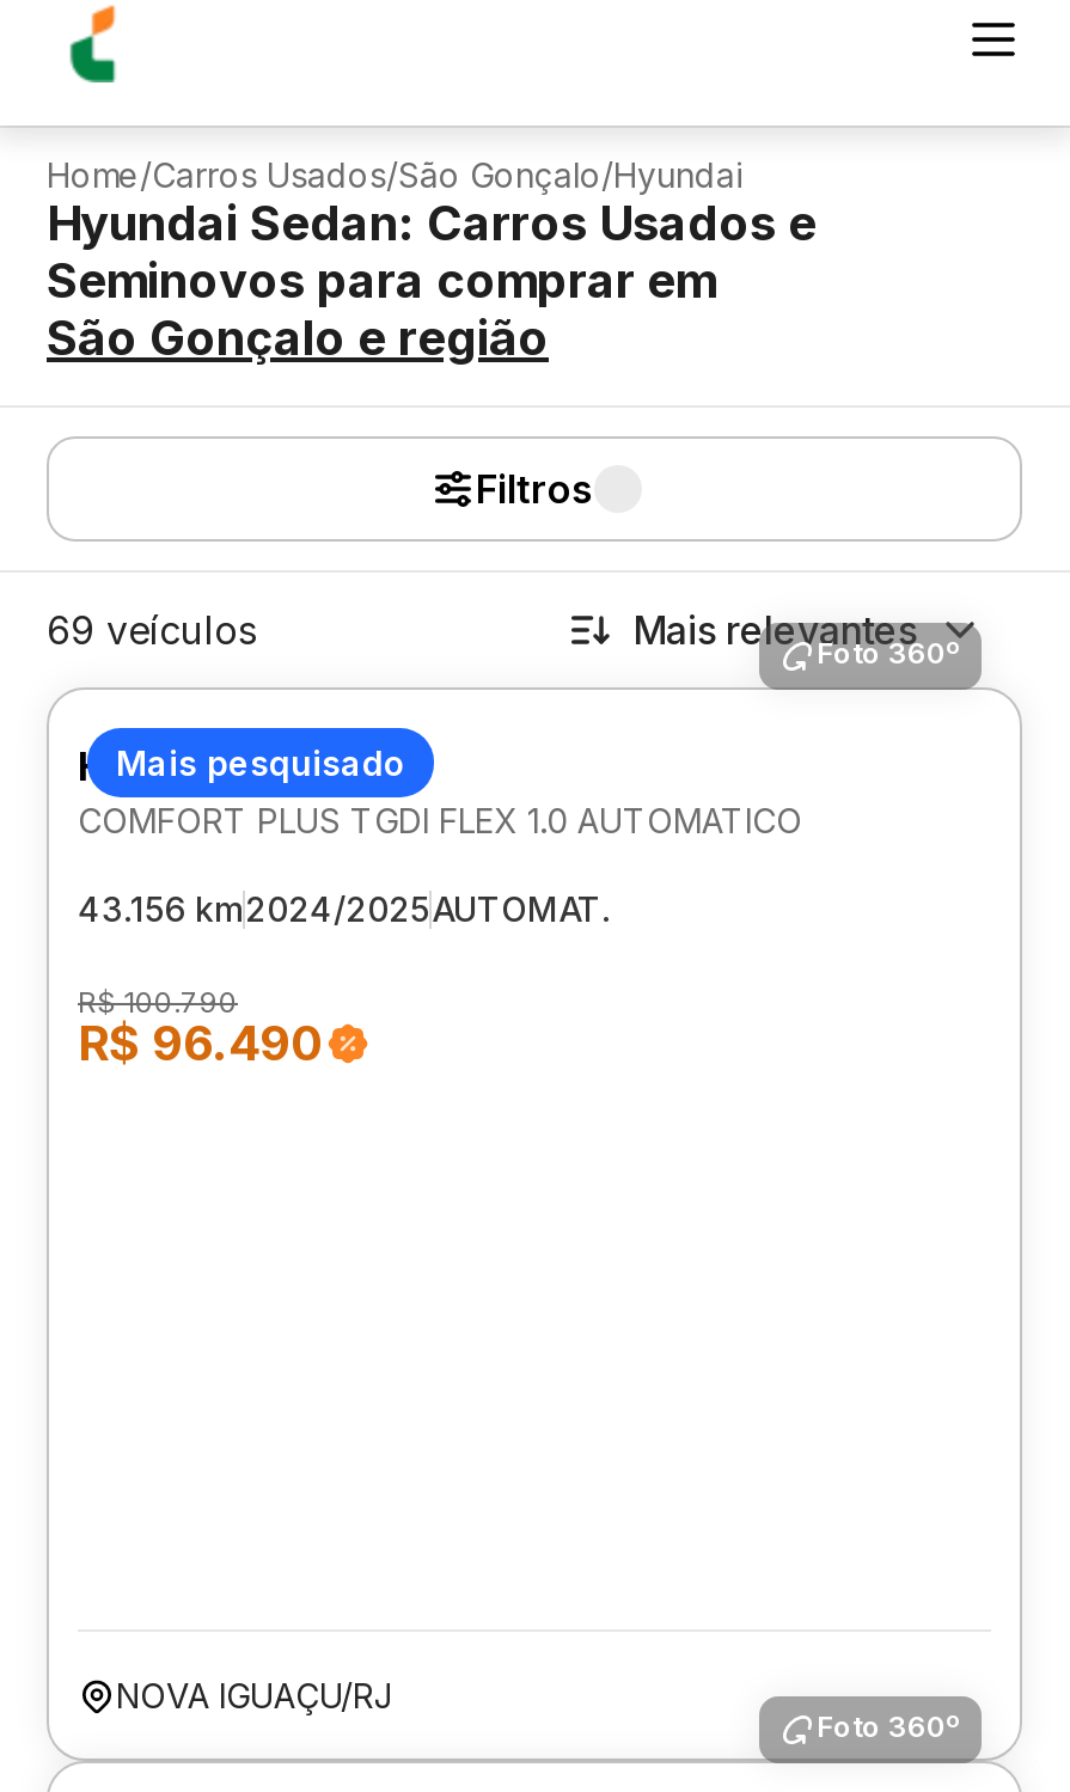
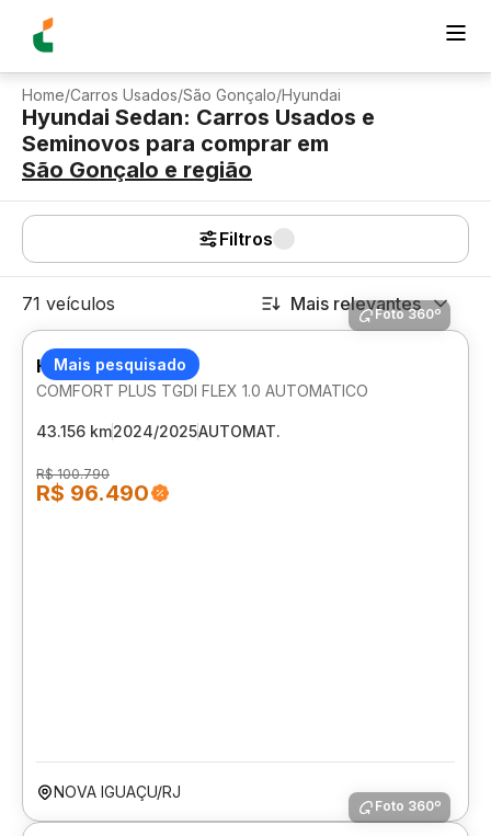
- 69 veículos
+ 71 veículos
